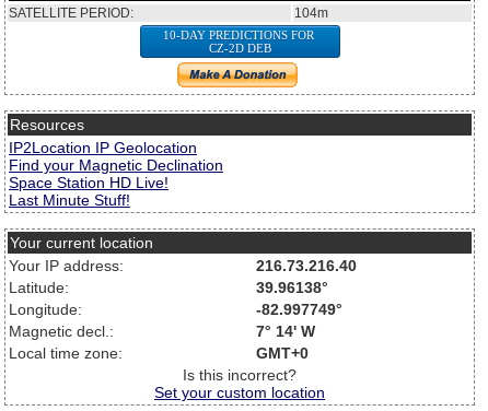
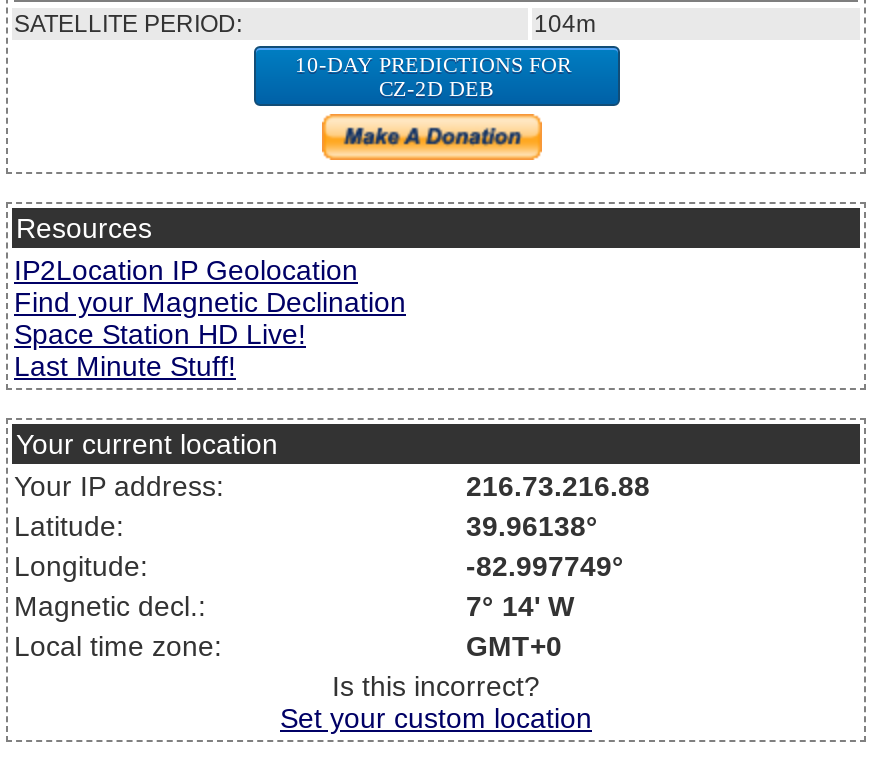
- 216.73.216.40
+ 216.73.216.88
